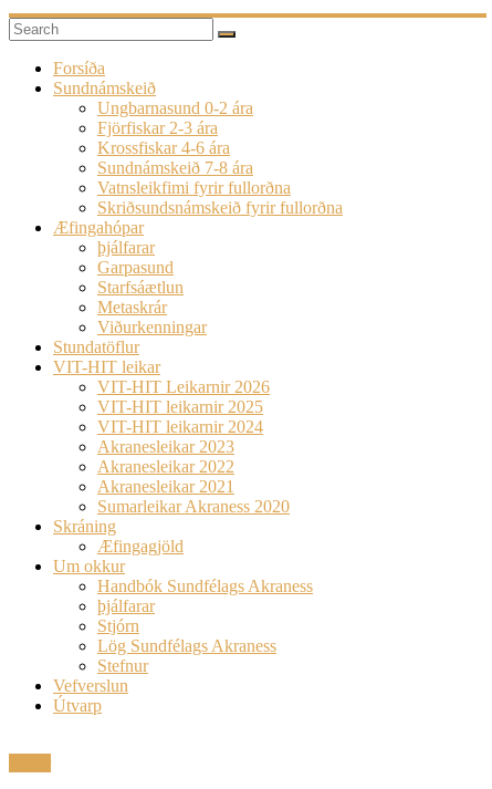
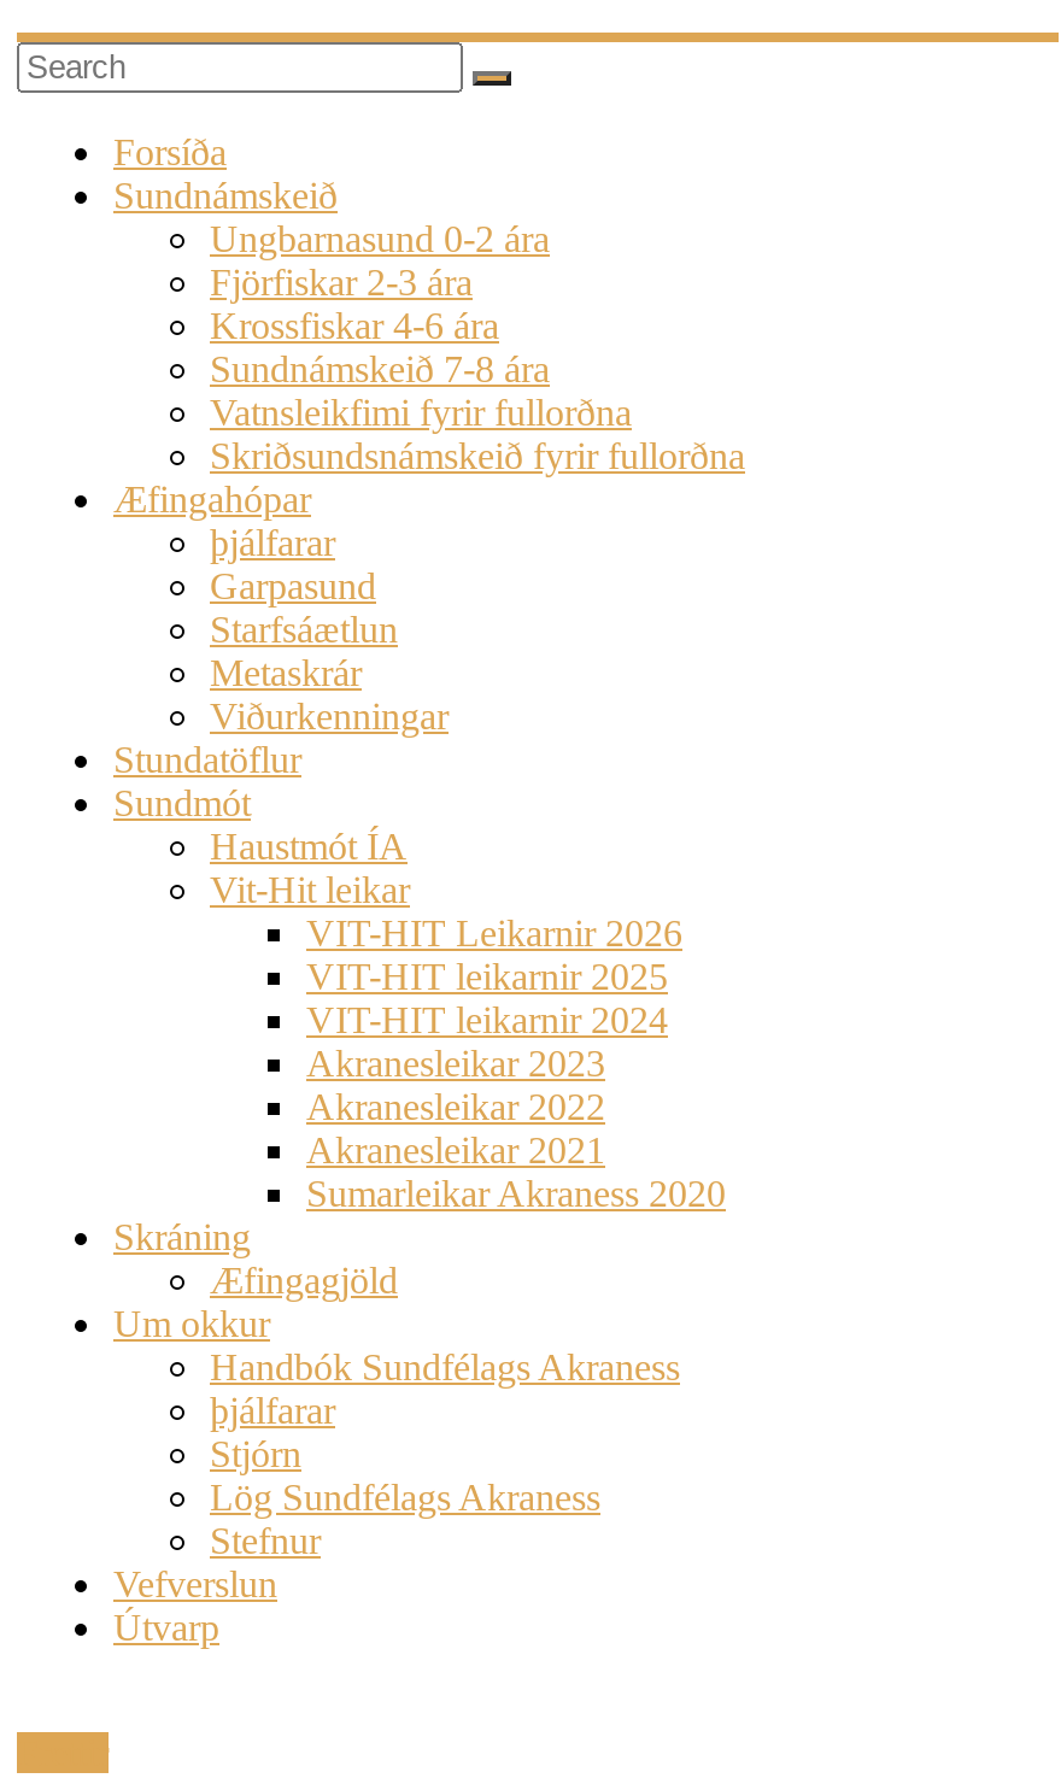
- VIT-HIT leikar
+ Sundmót
+ Haustmót ÍA
+ Vit-Hit leikar
